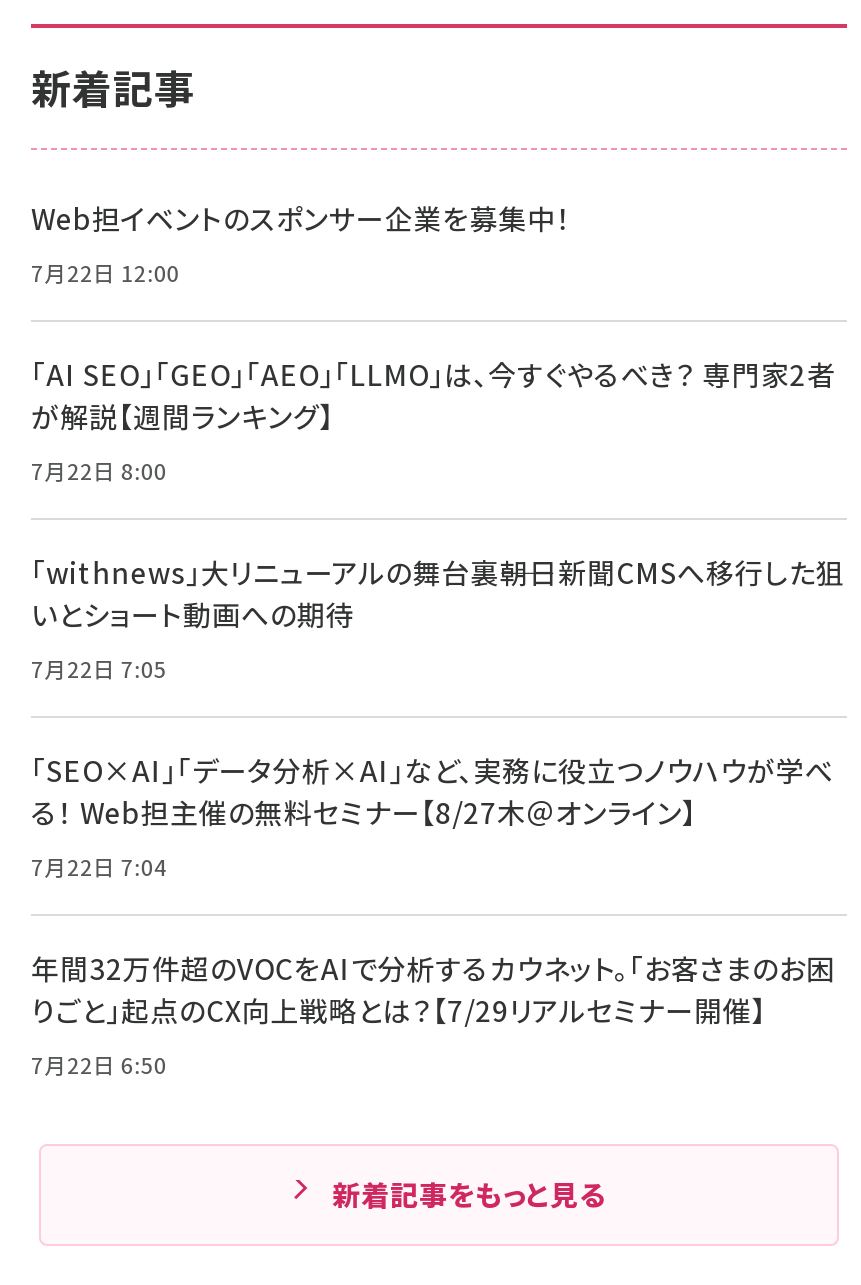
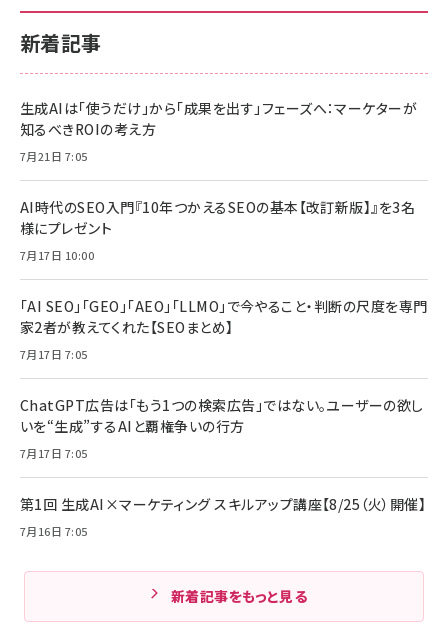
- Web担イベントのスポンサー企業を募集中！
- 7月22日 12:00
+ 生成AIは「使うだけ」から「成果を出す」フェーズへ：マーケターが
+ 知るべきROIの考え方
+ 7月21日 7:05

- 「AI SEO」「GEO」「AEO」「LLMO」は、今すぐやるべき？ 専門家2者
- が解説【週間ランキング】
- 7月22日 8:00
+ AI時代のSEO入門『10年つかえるSEOの基本【改訂新版】』を3名
+ 様にプレゼント
+ 7月17日 10:00

- 「withnews」大リニューアルの舞台裏――朝日新聞CMSへ移行した狙
- いとショート動画への期待
- 7月22日 7:05
+ 「AI SEO」「GEO」「AEO」「LLMO」で今やること・判断の尺度を専門
+ 家2者が教えてくれた【SEOまとめ】
+ 7月17日 7:05

- 「SEO×AI」「データ分析×AI」など、実務に役立つノウハウが学べ
- る！ Web担主催の無料セミナー【8/27木＠オンライン】
- 7月22日 7:04
+ ChatGPT広告は「もう1つの検索広告」ではない。ユーザーの欲し
+ いを“生成”するAIと覇権争いの行方
+ 7月17日 7:05

- 年間32万件超のVOCをAIで分析するカウネット。「お客さまのお困
- りごと」起点のCX向上戦略とは？【7/29リアルセミナー開催】
- 7月22日 6:50
+ 第1回 生成AI×マーケティング スキルアップ講座【8/25（火）開催】
+ 7月16日 7:05
